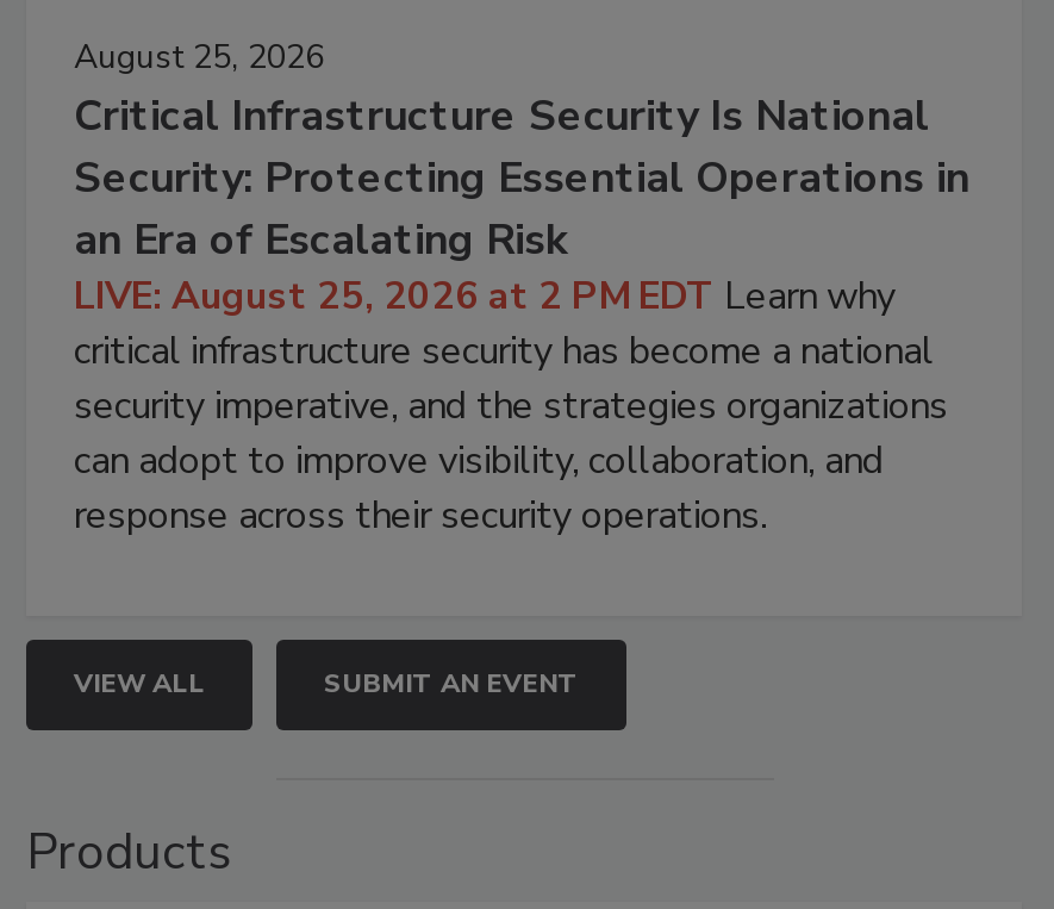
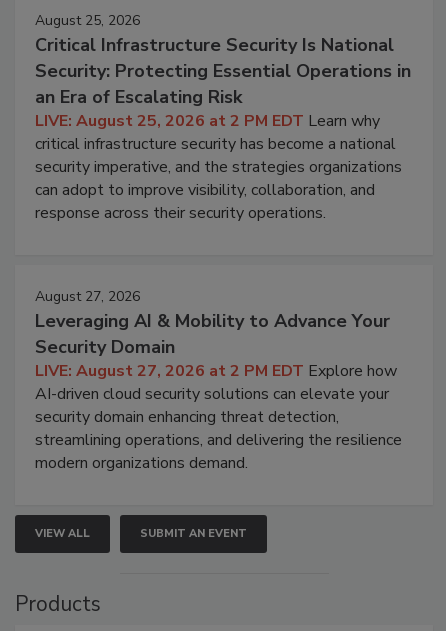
+ August 27, 2026
+ Leveraging AI & Mobility to Advance Your
+ Security Domain
+ LIVE: August 27, 2026 at 2 PM EDT Explore how
+ AI-driven cloud security solutions can elevate your
+ security domain enhancing threat detection,
+ streamlining operations, and delivering the resilience
+ modern organizations demand.
